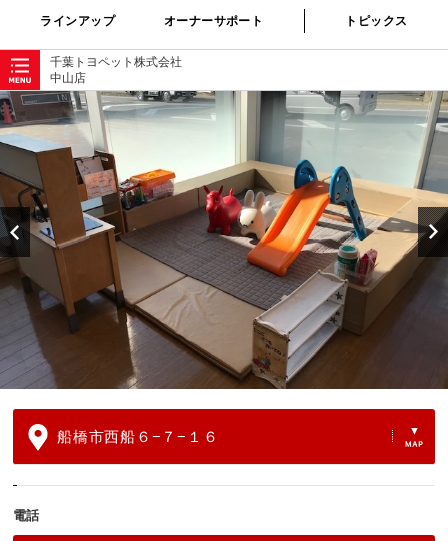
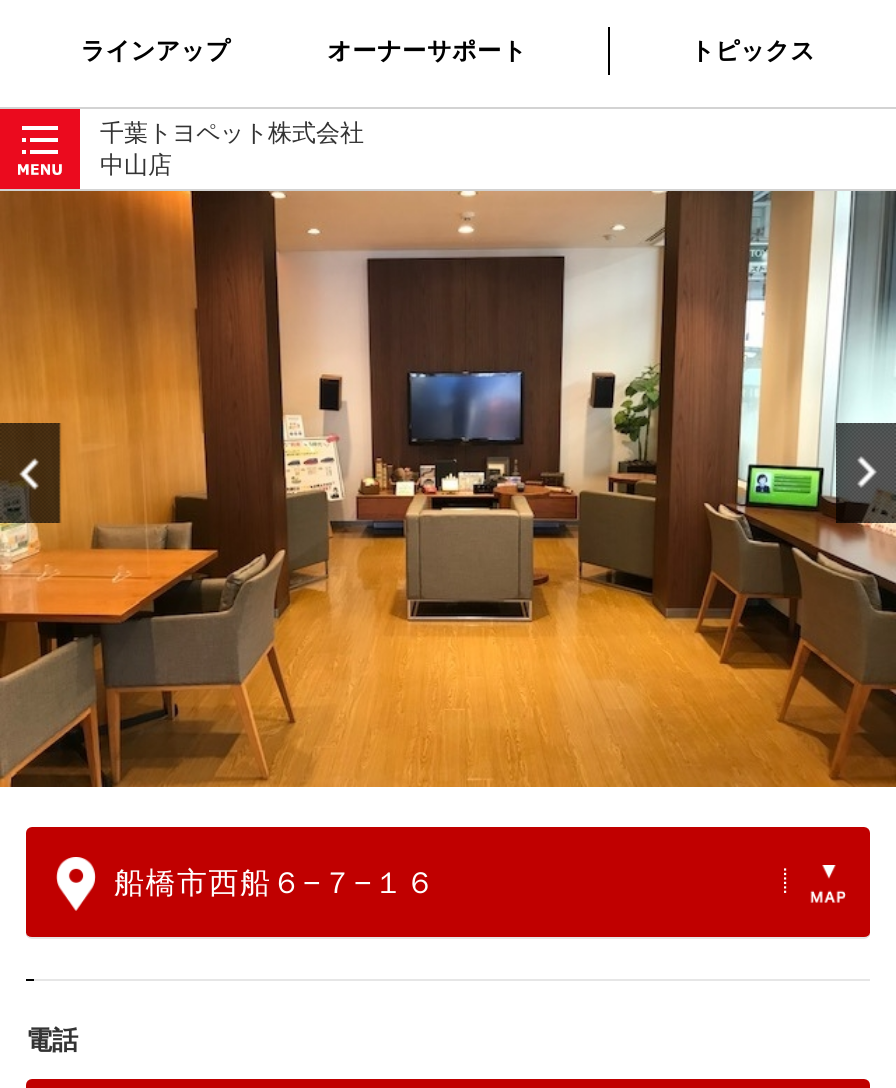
- [image]
+ [image]
